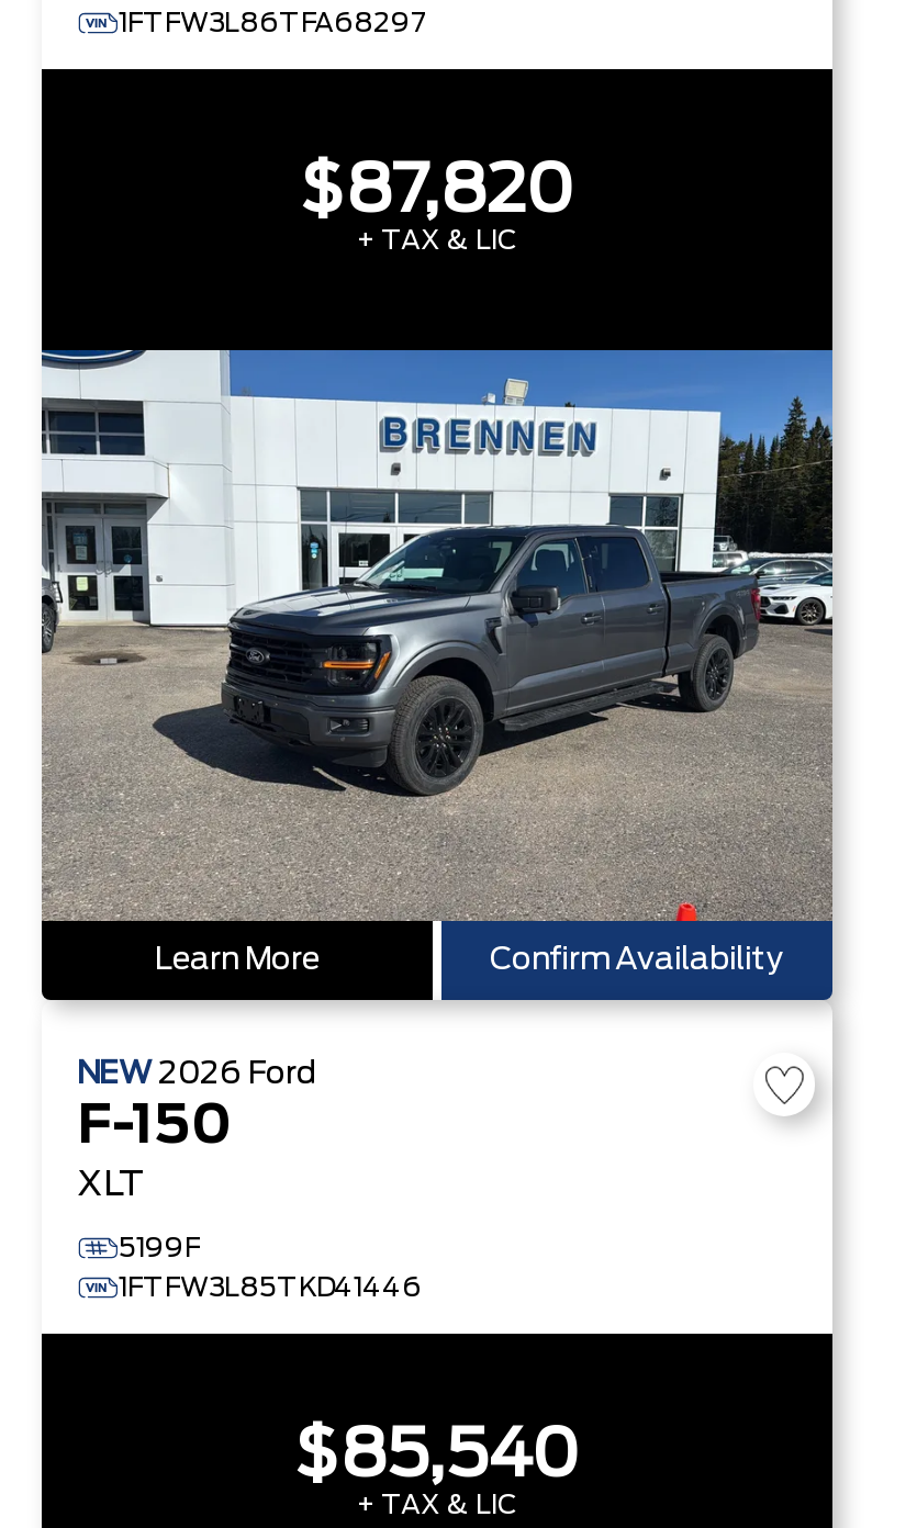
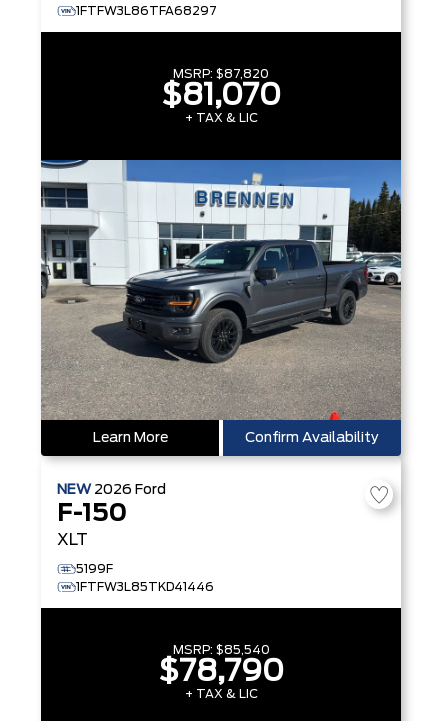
- $87,820
+ MSRP: $87,820
+ $81,070

- $85,540
+ MSRP: $85,540
+ $78,790
